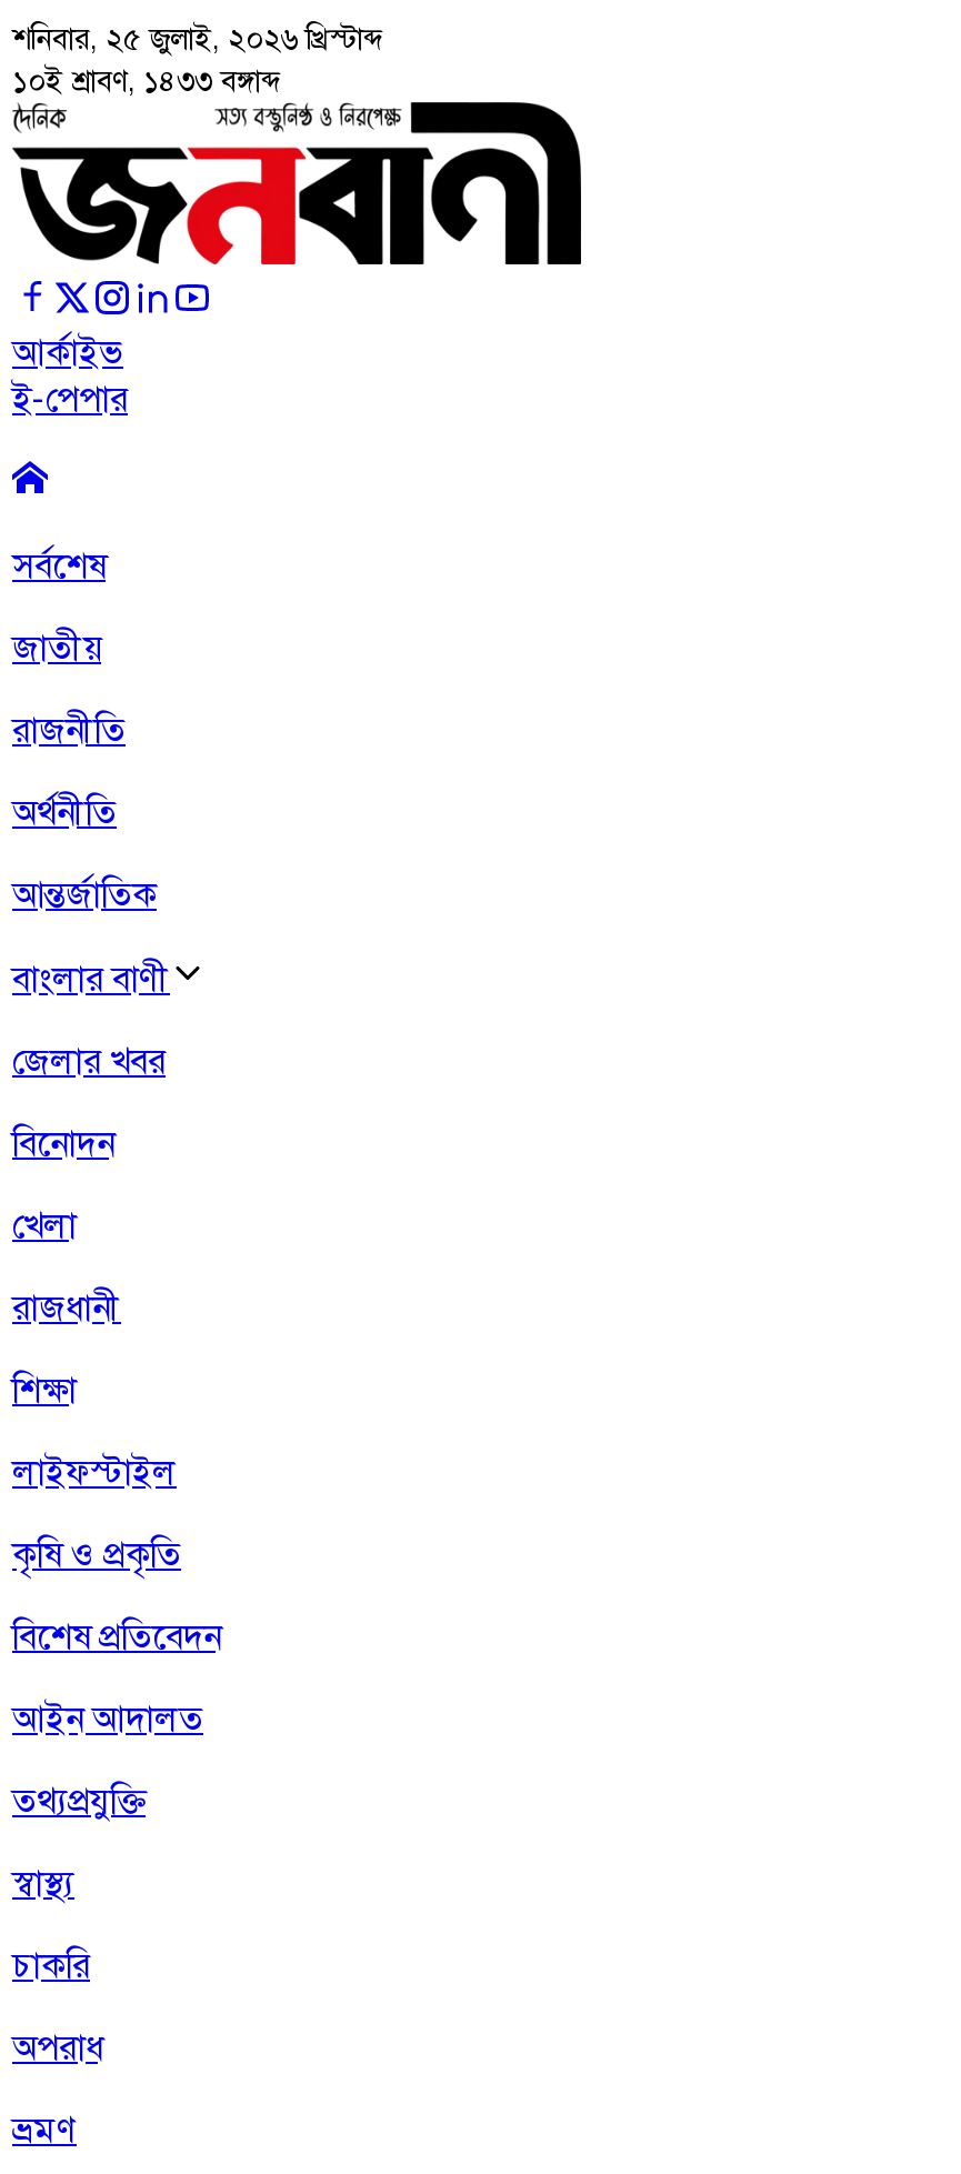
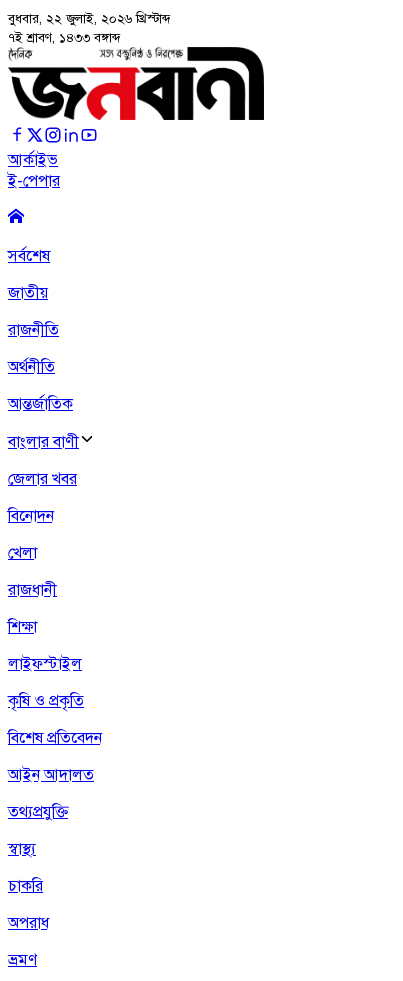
- শনিবার, ২৫ জুলাই, ২০২৬ খ্রিস্টাব্দ
+ বুধবার, ২২ জুলাই, ২০২৬ খ্রিস্টাব্দ

- ১০ই শ্রাবণ, ১৪৩৩ বঙ্গাব্দ
+ ৭ই শ্রাবণ, ১৪৩৩ বঙ্গাব্দ
